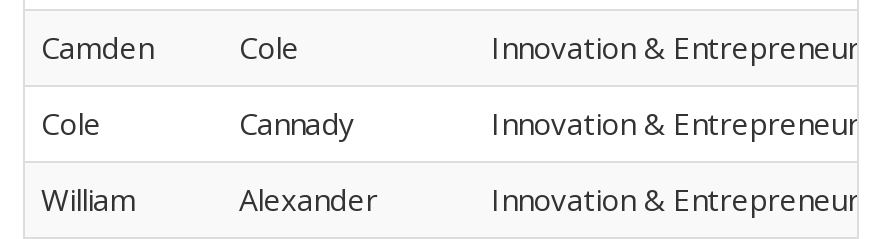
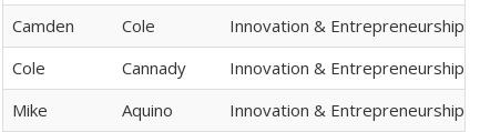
- William
- Alexander
+ Mike
+ Aquino
